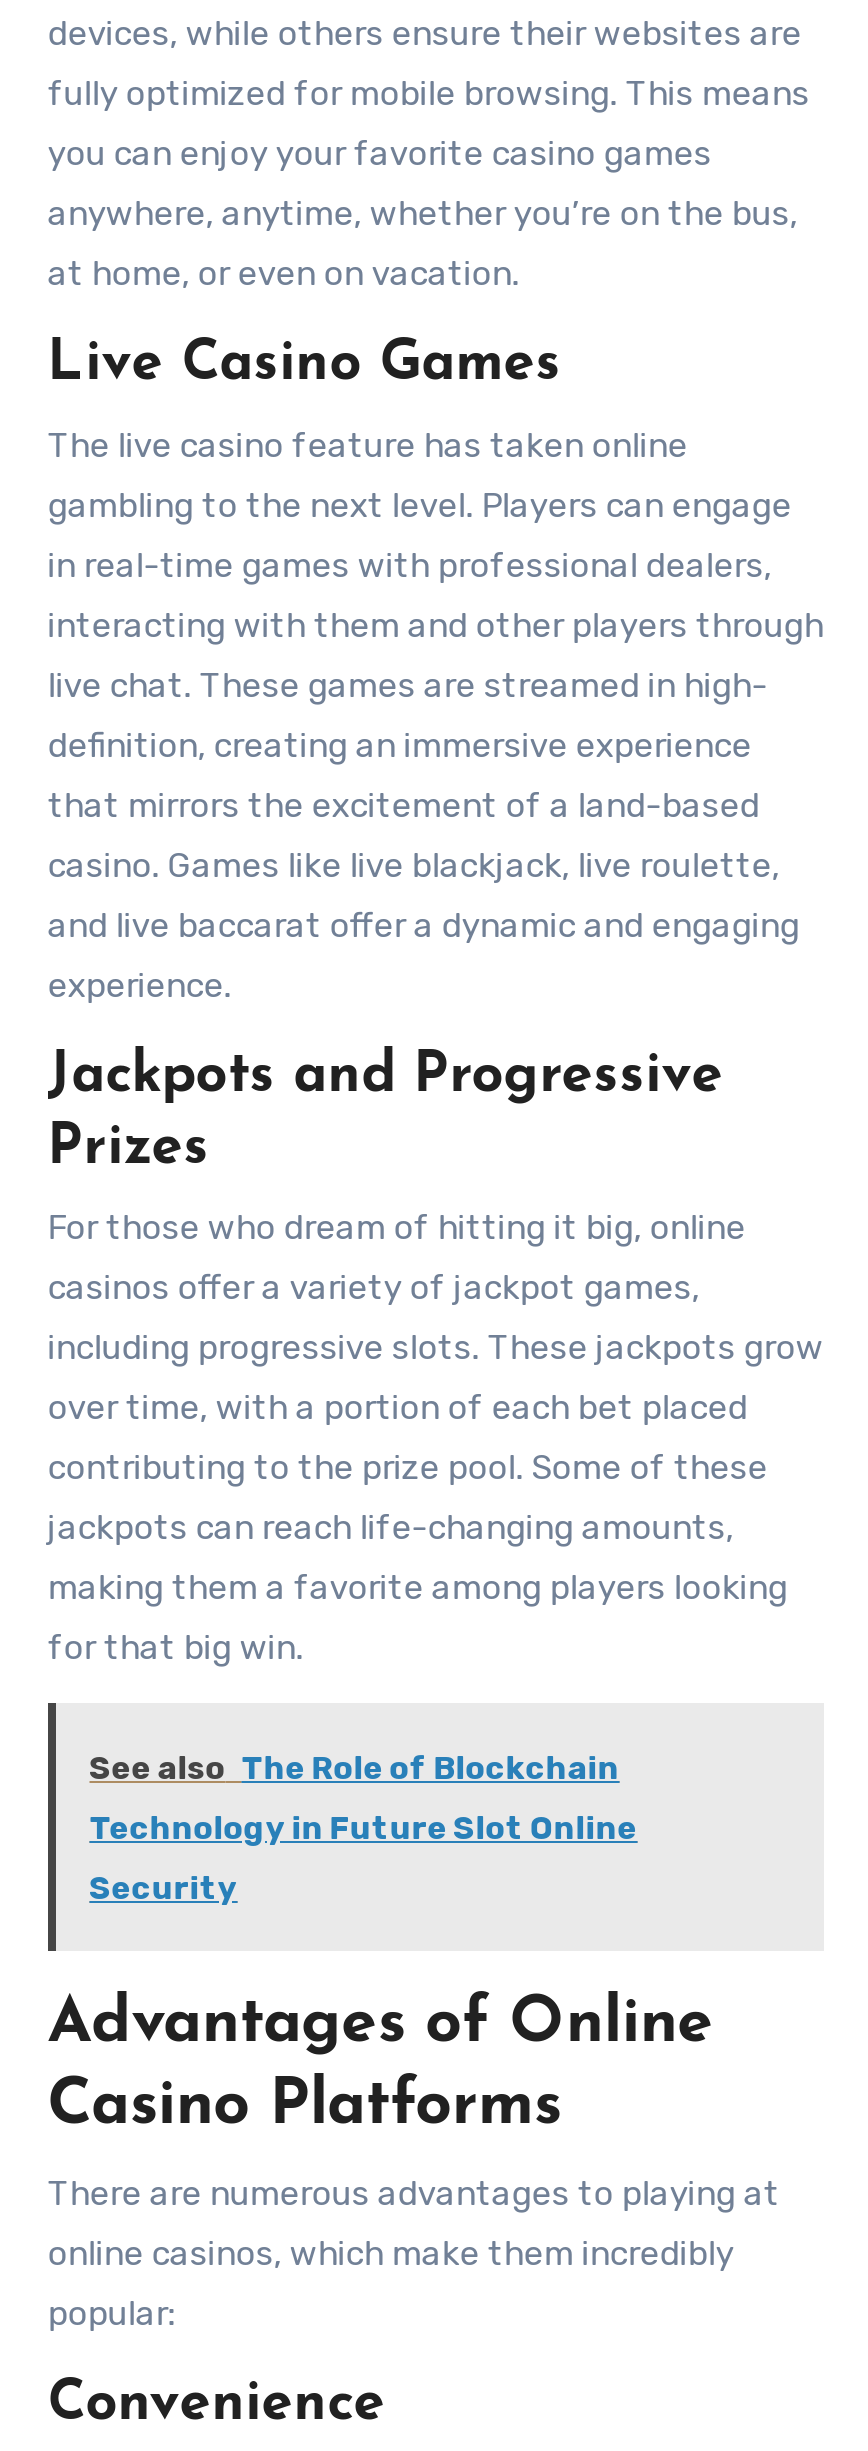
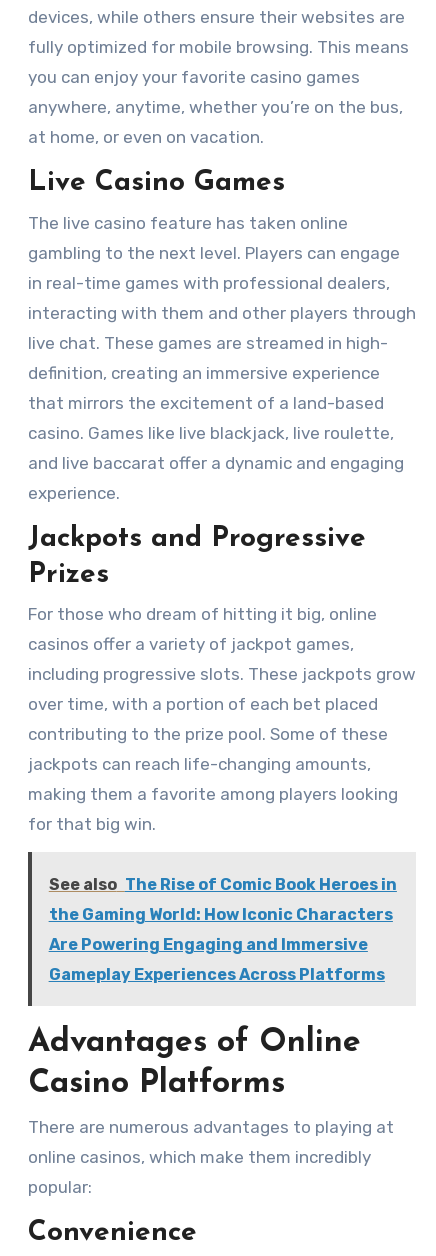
- See also The Role of Blockchain
- Technology in Future Slot Online
- Security
+ See also The Rise of Comic Book Heroes in
+ the Gaming World: How Iconic Characters
+ Are Powering Engaging and Immersive
+ Gameplay Experiences Across Platforms
